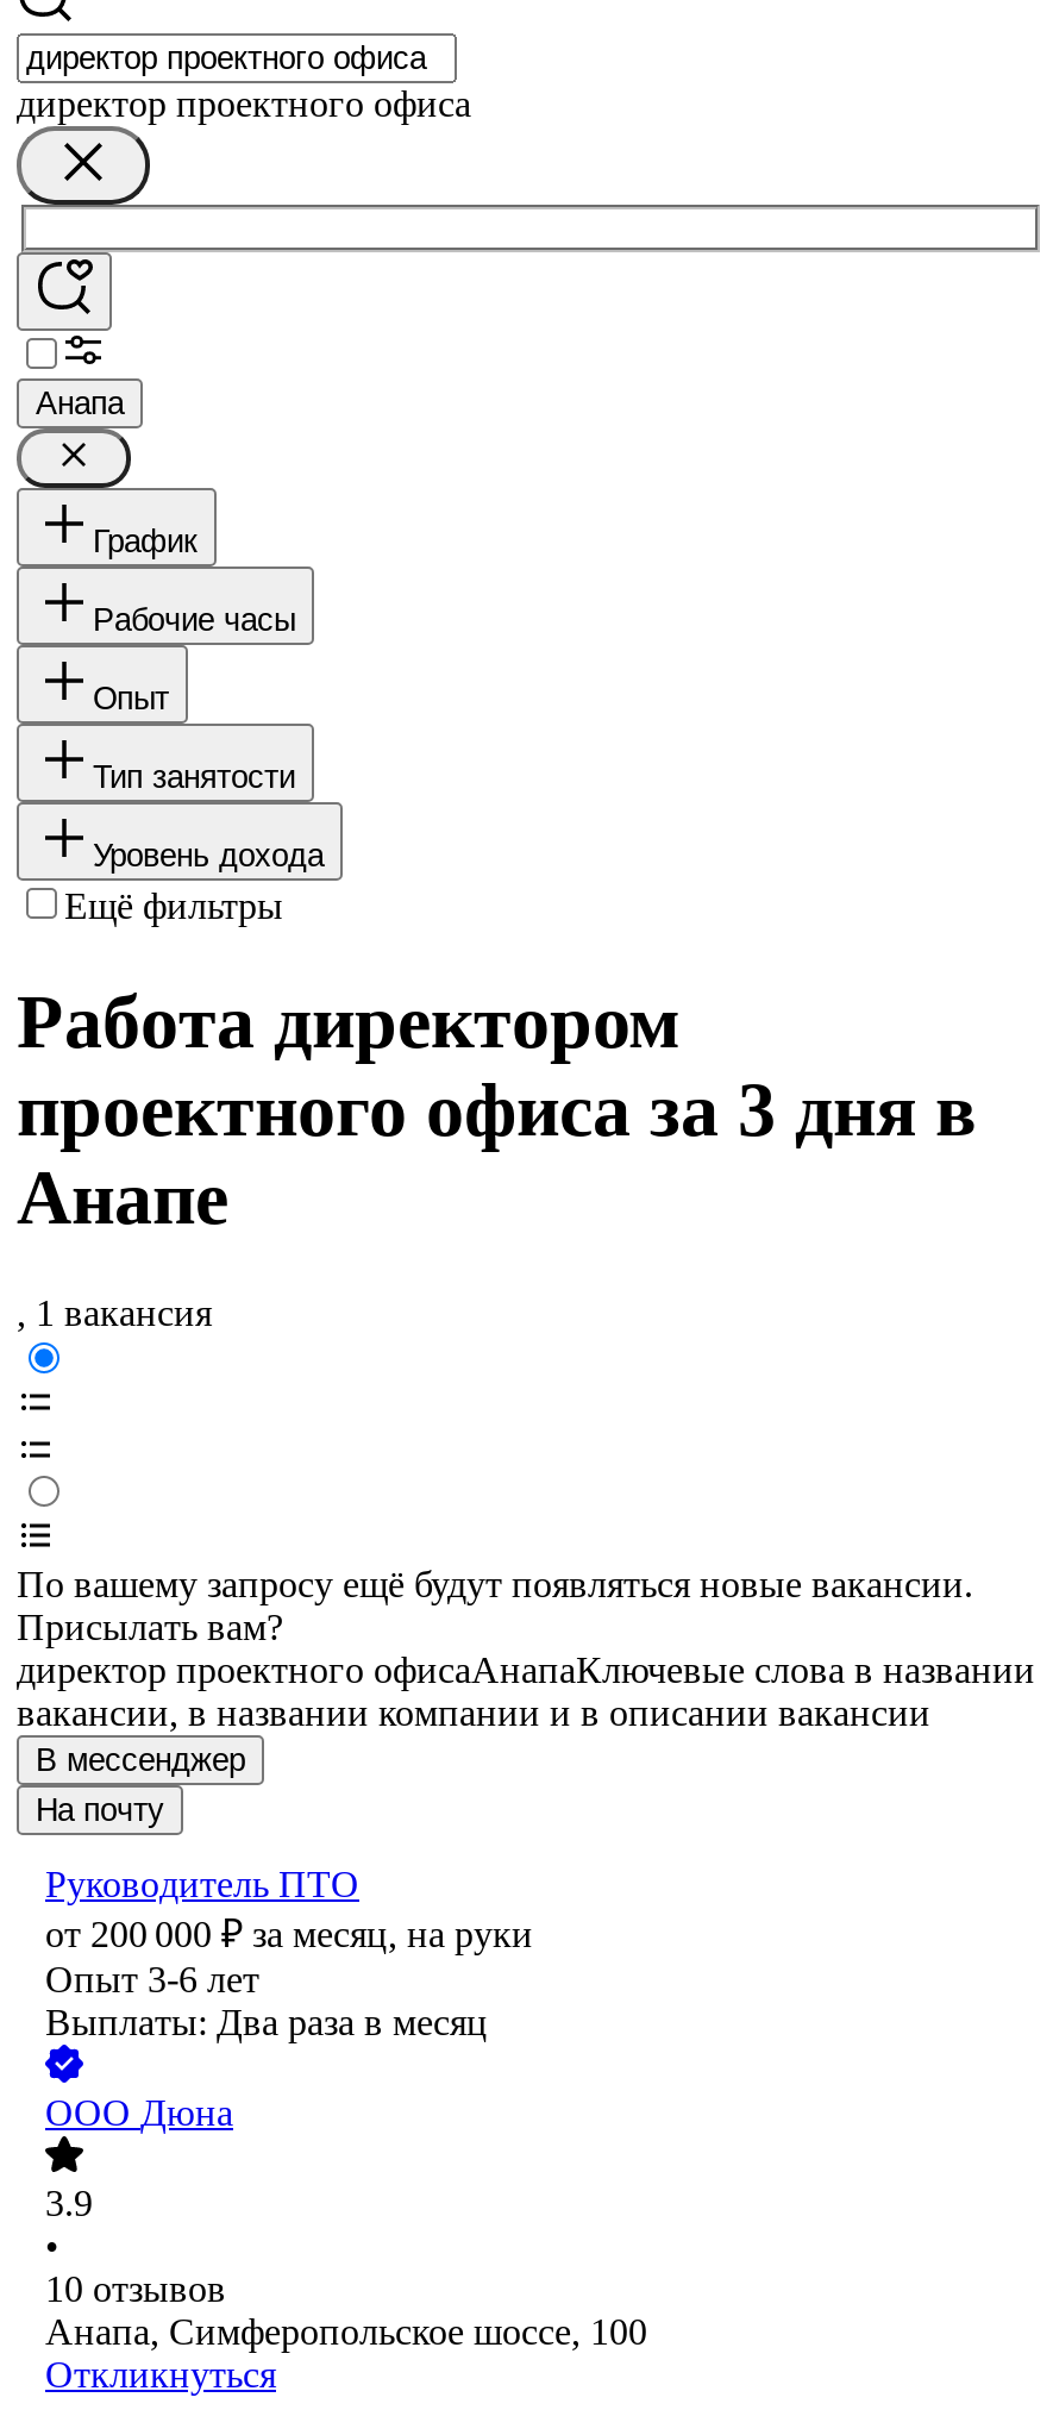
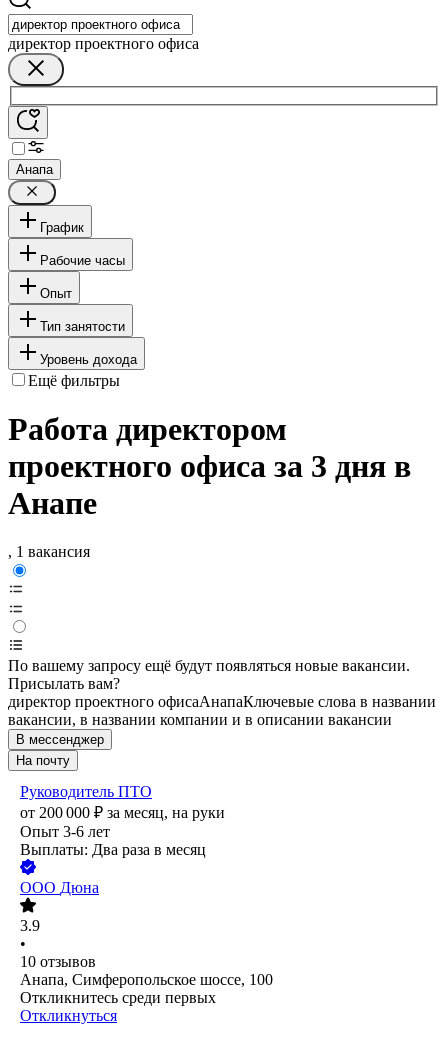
+ Откликнитесь среди первых
